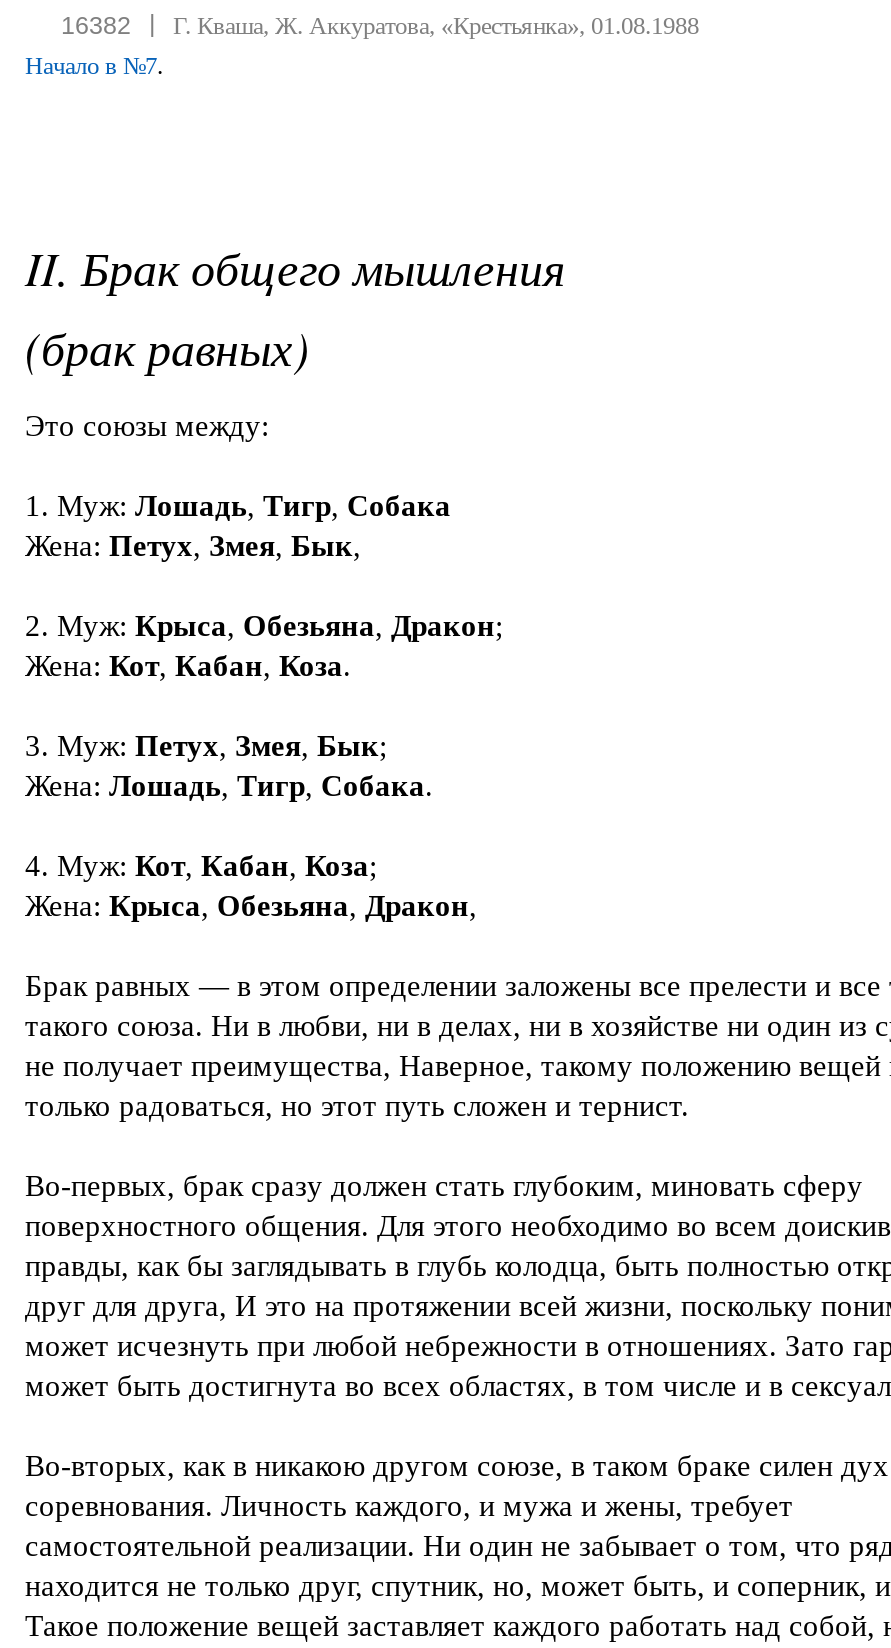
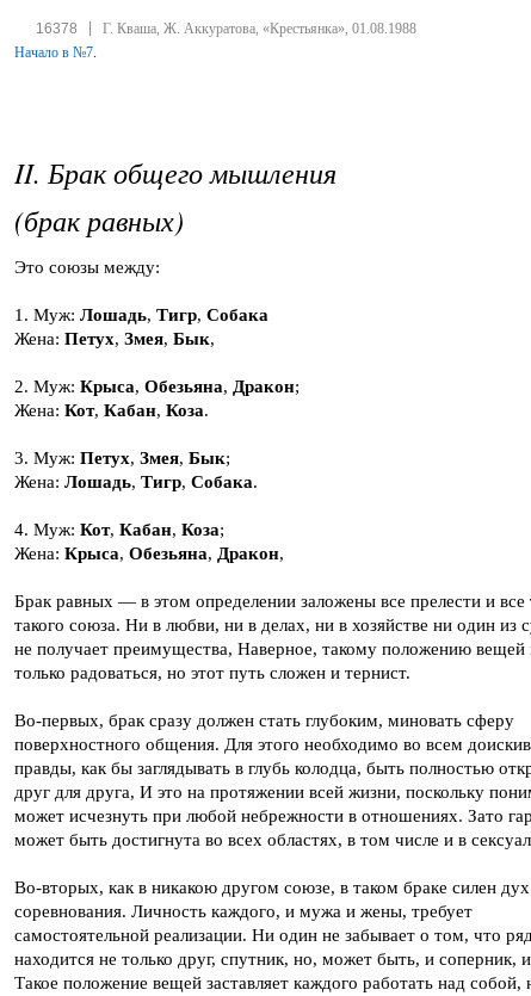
- 16382
+ 16378
